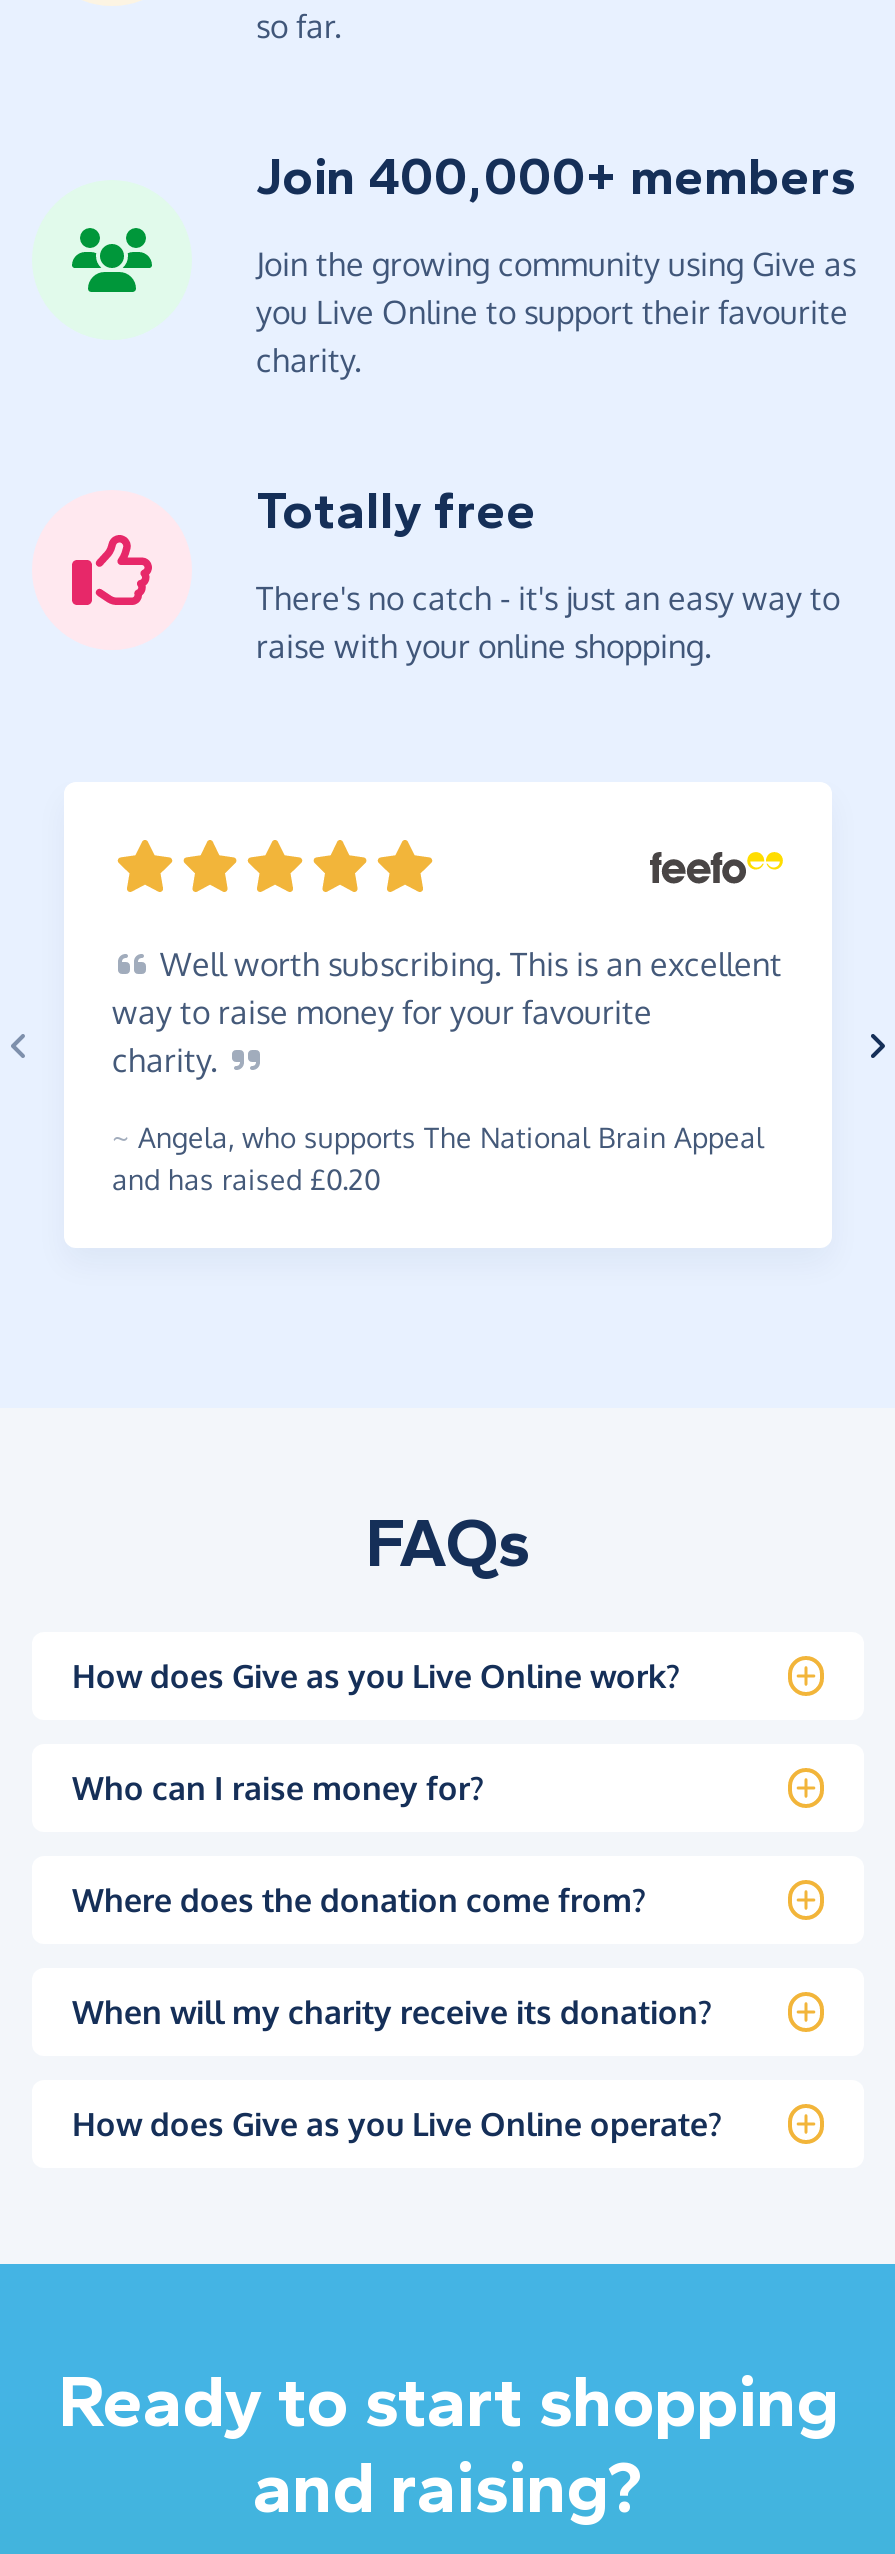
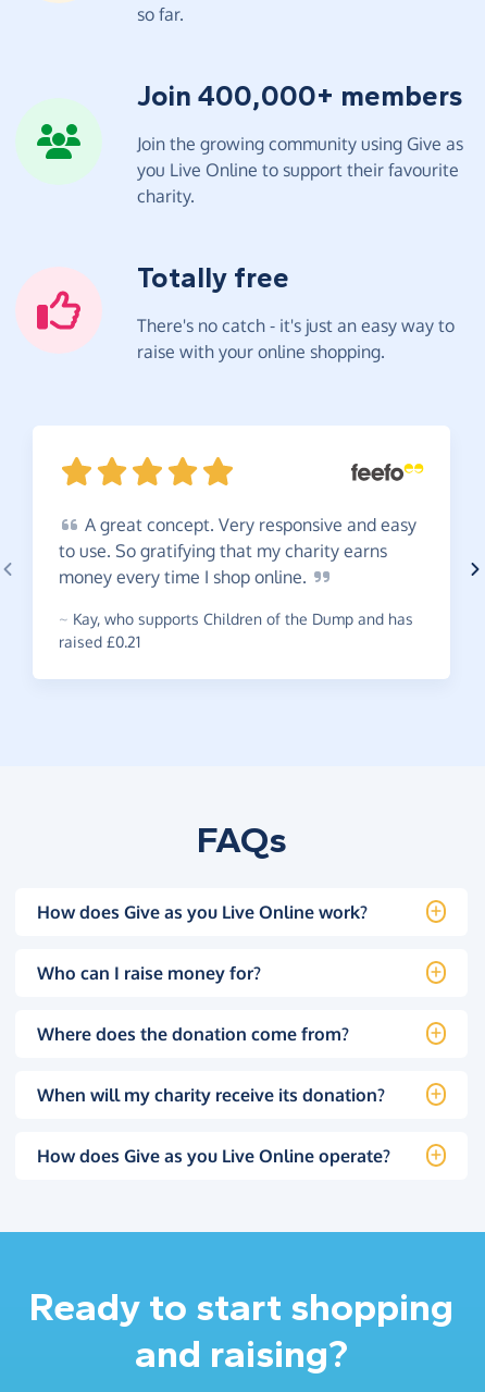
- Well worth subscribing. This is an excellent
- way to raise money for your favourite
- charity.
+ A great concept. Very responsive and easy
+ to use. So gratifying that my charity earns
+ money every time I shop online.

- ~ Angela, who supports The National Brain Appeal
- and has raised £0.20
+ ~ Kay, who supports Children of the Dump and has
+ raised £0.21
